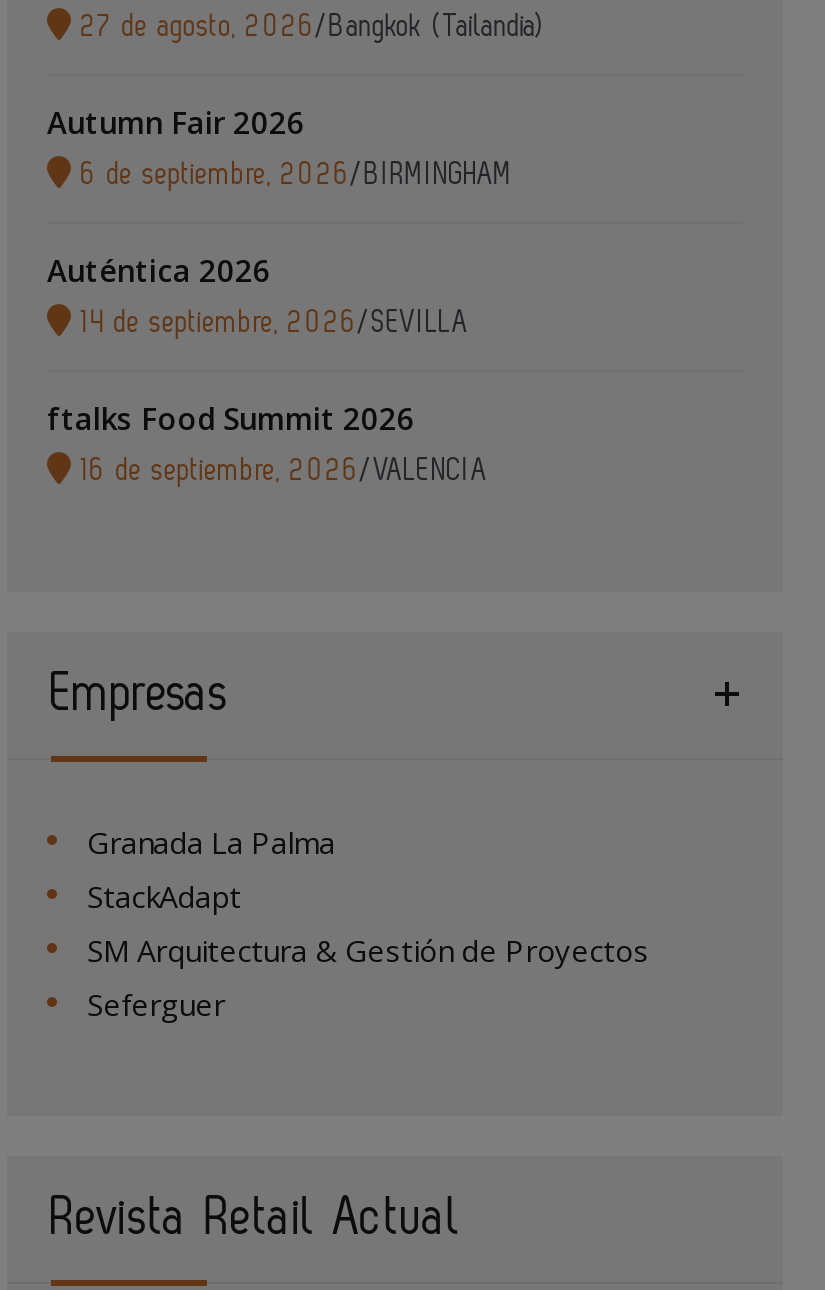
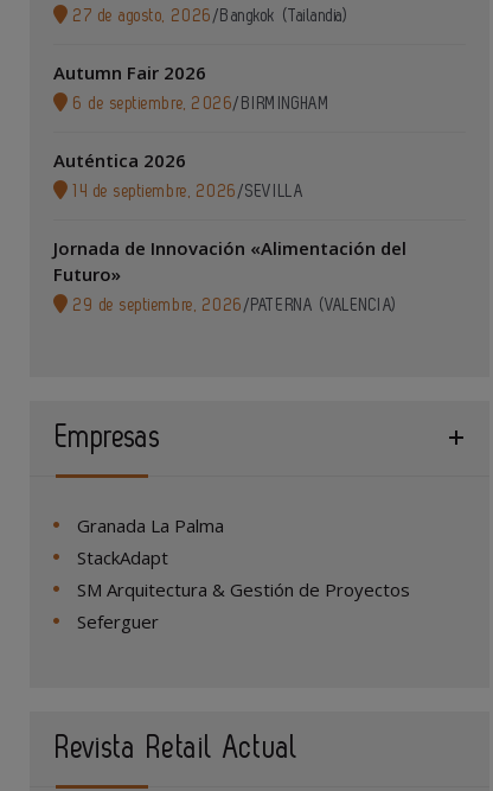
- ftalks Food Summit 2026
- 16 de septiembre, 2026/VALENCIA
+ Jornada de Innovación «Alimentación del
+ Futuro»
+ 29 de septiembre, 2026 /PATERNA (VALENCIA)
